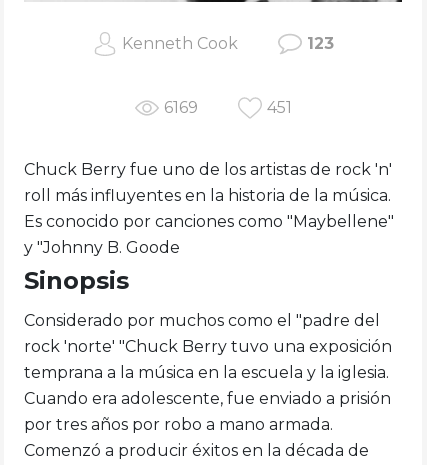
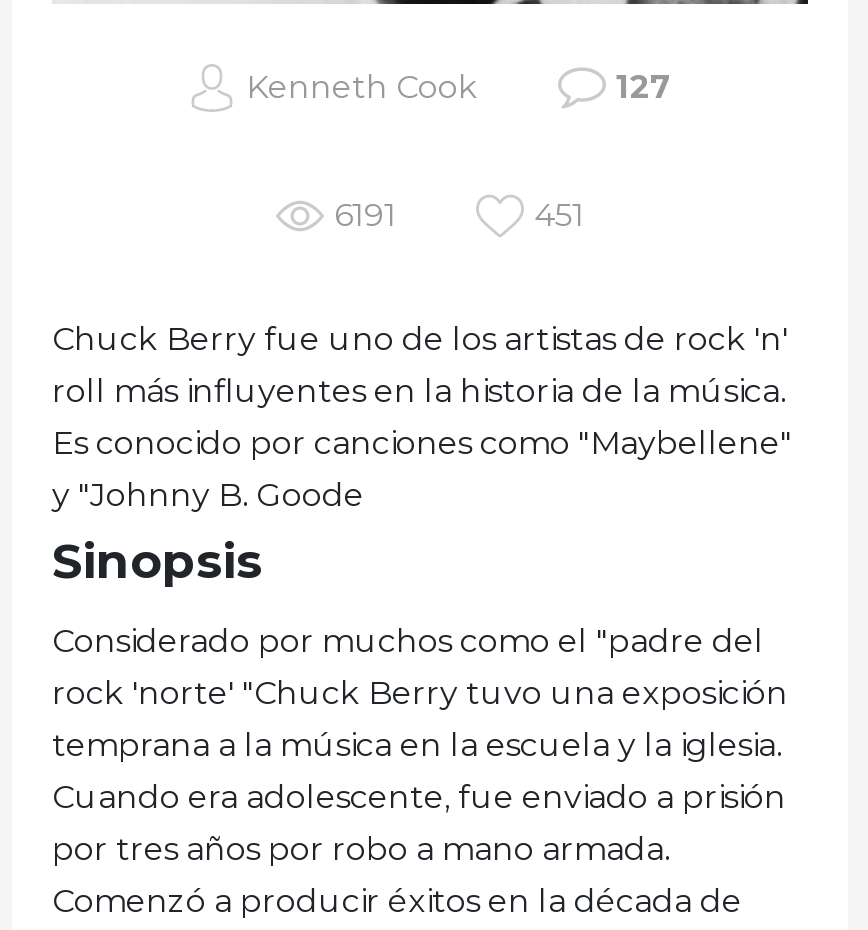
- 123
+ 127

- 6169
+ 6191
